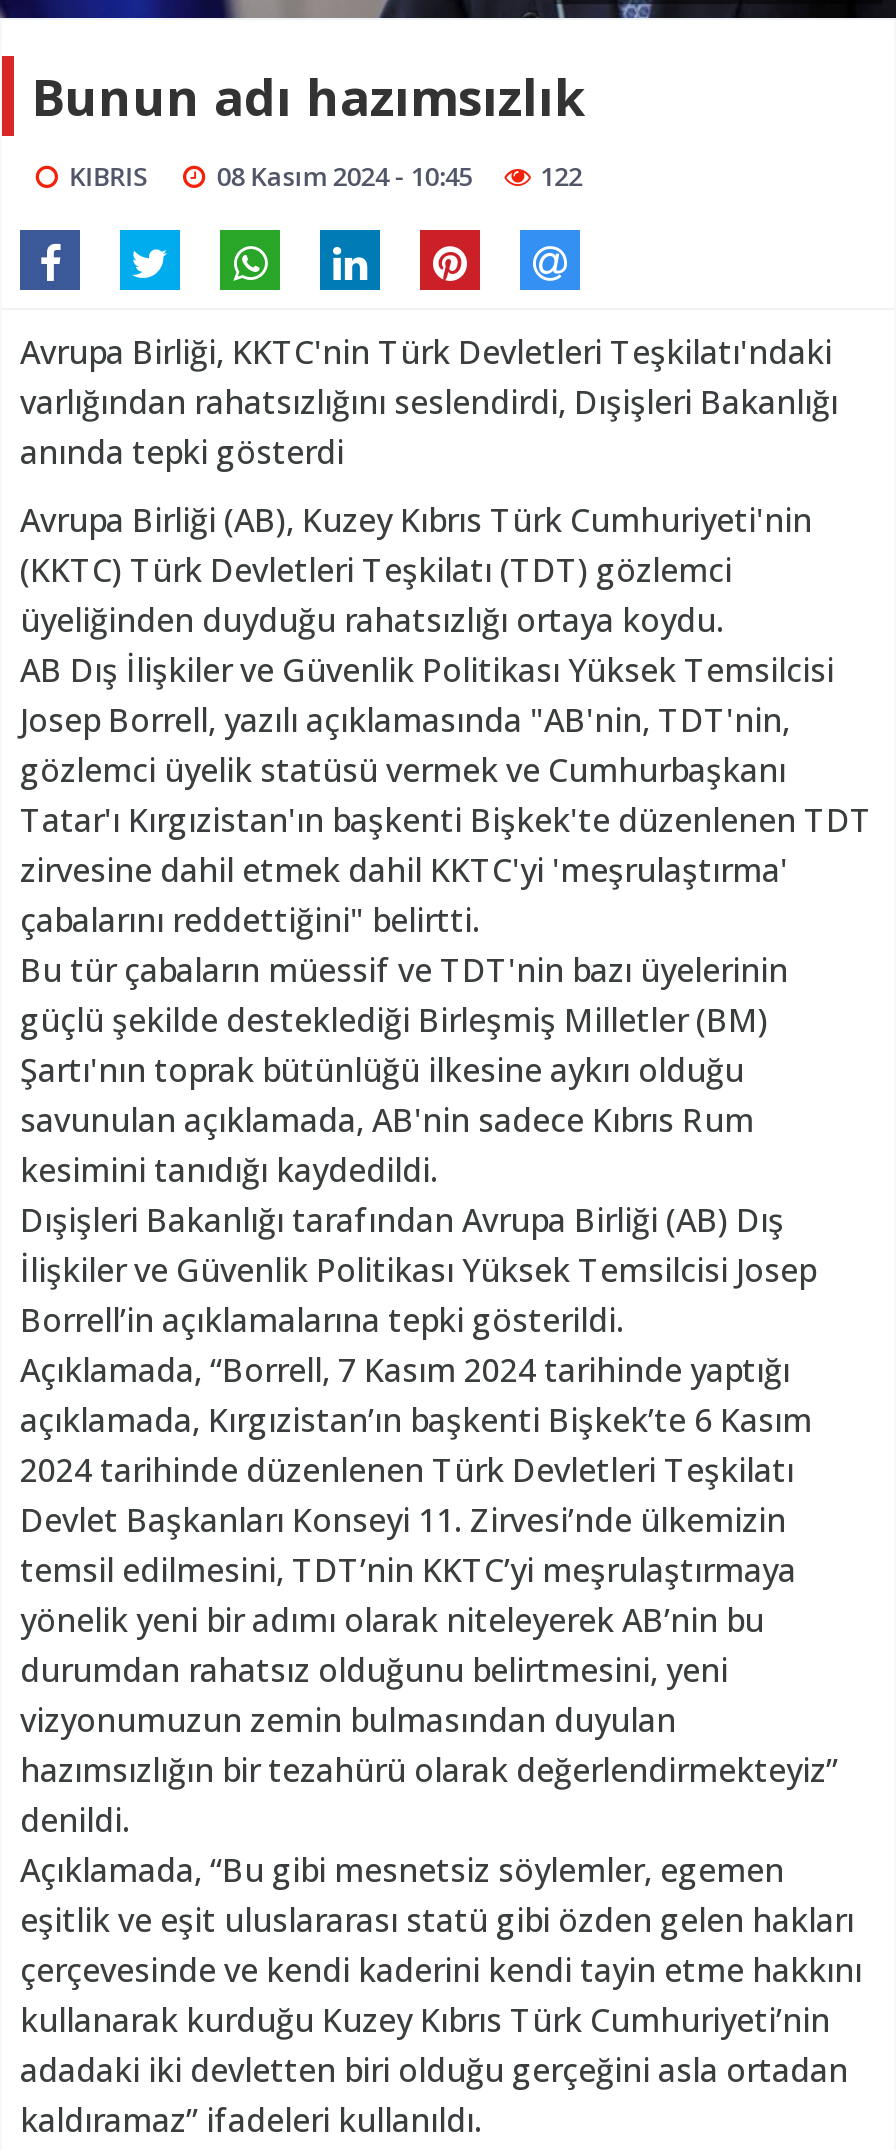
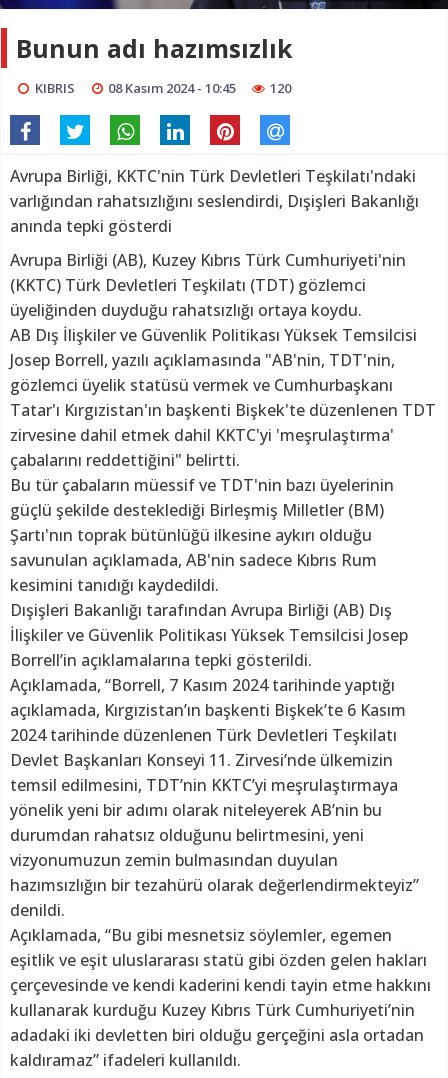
- KIBRIS 08 Kasım 2024 - 10:45 122
+ KIBRIS 08 Kasım 2024 - 10:45 120
